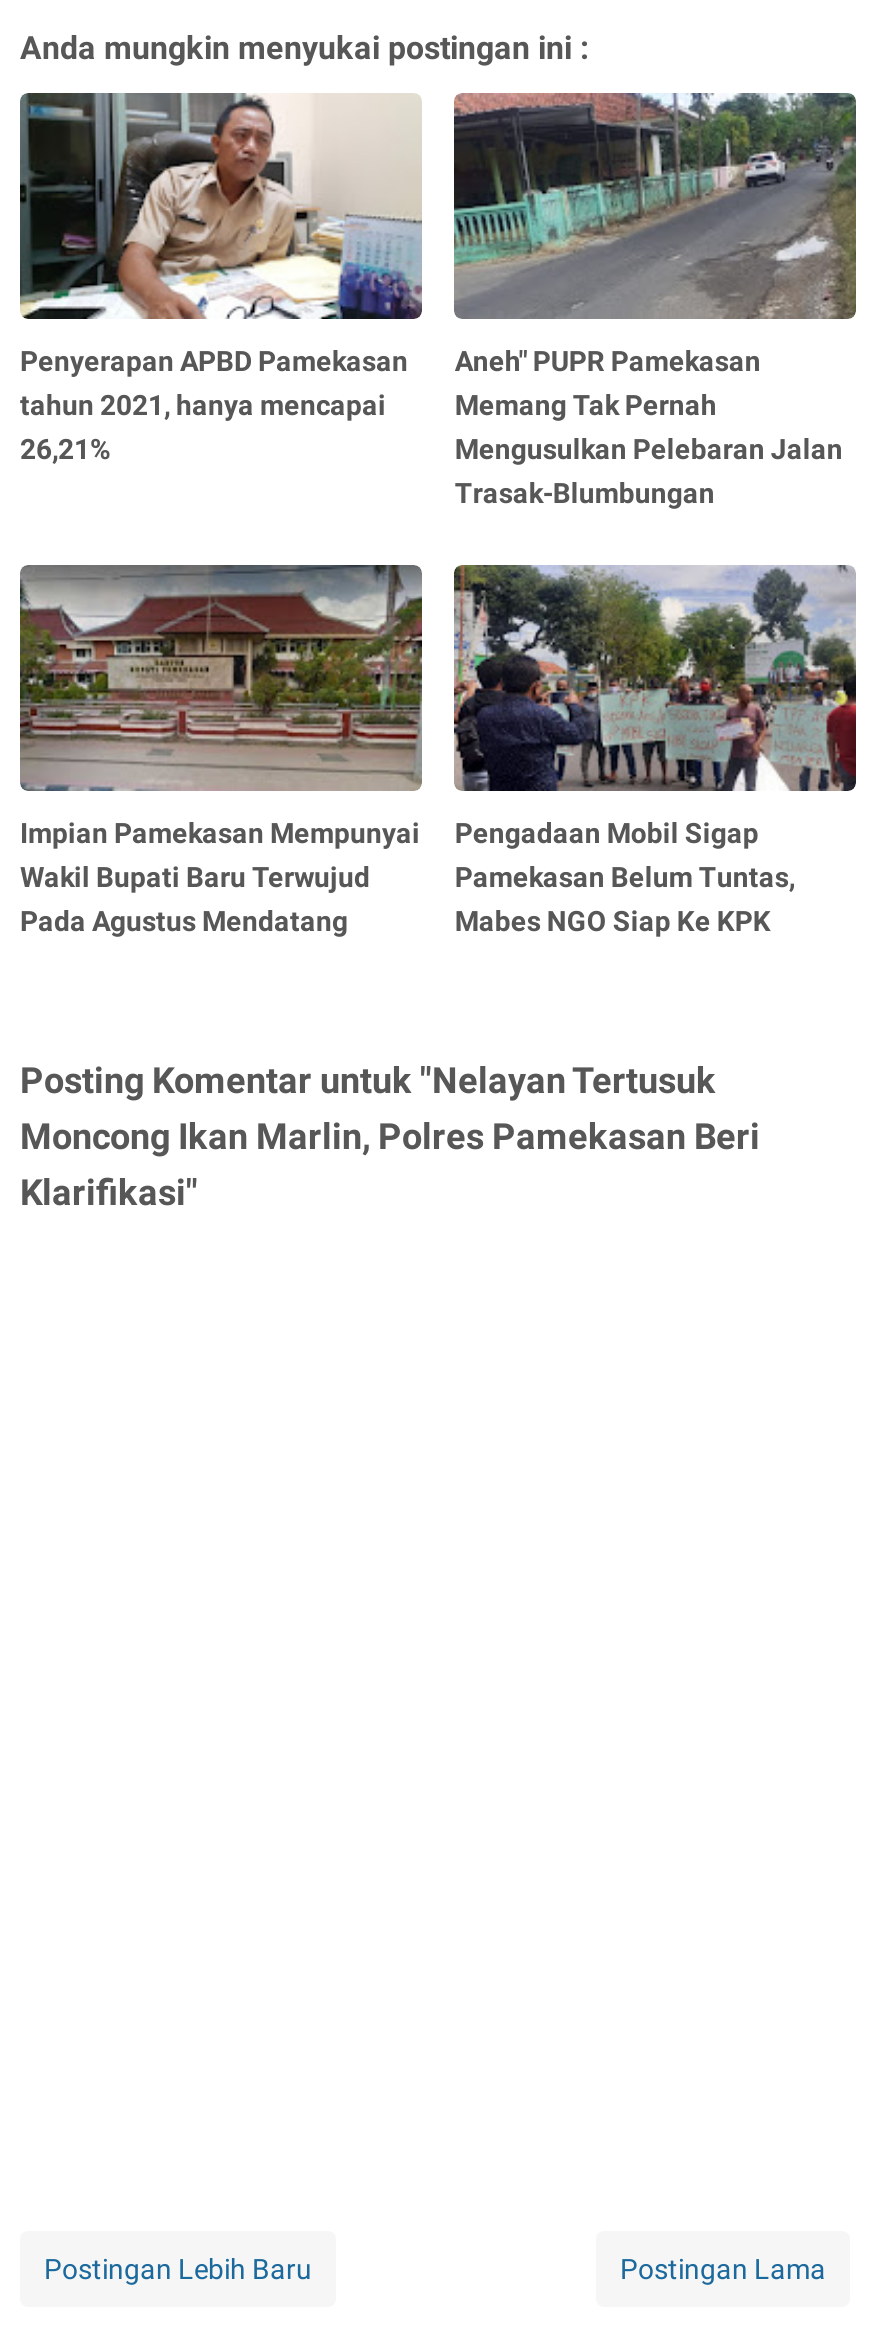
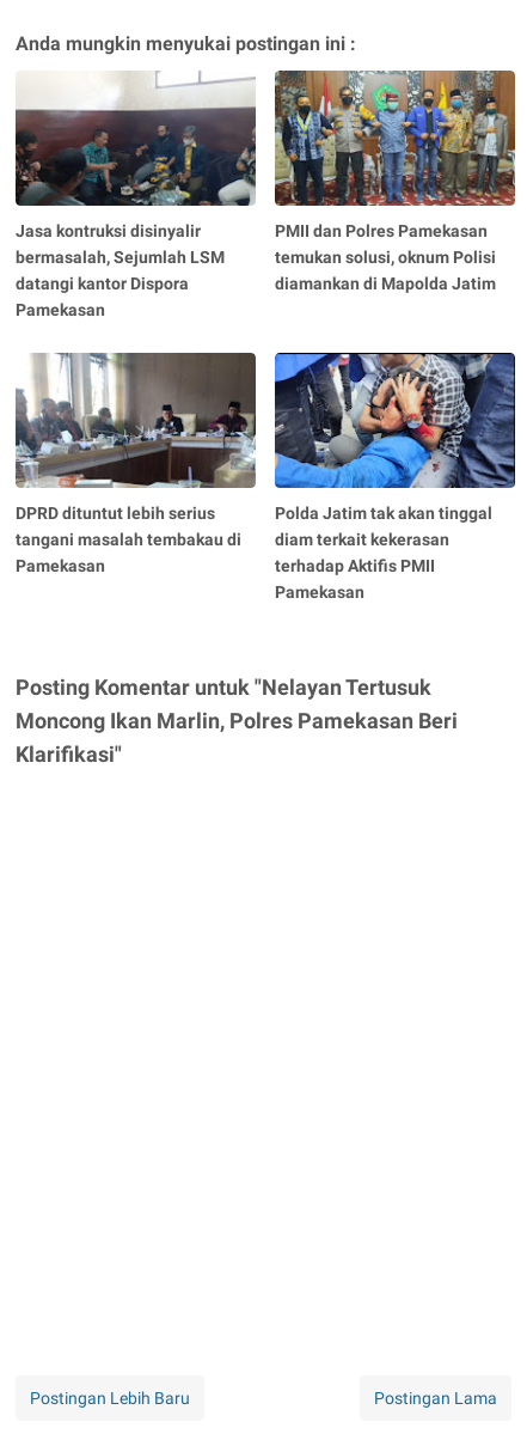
- [image]
- Penyerapan APBD Pamekasan
- tahun 2021, hanya mencapai
- 26,21%
+ [image]
+ Jasa kontruksi disinyalir
+ bermasalah, Sejumlah LSM
+ datangi kantor Dispora
+ Pamekasan

- [image]
- Aneh" PUPR Pamekasan
- Memang Tak Pernah
- Mengusulkan Pelebaran Jalan
- Trasak-Blumbungan
+ [image]
+ PMII dan Polres Pamekasan
+ temukan solusi, oknum Polisi
+ diamankan di Mapolda Jatim

- [image]
- Impian Pamekasan Mempunyai
- Wakil Bupati Baru Terwujud
- Pada Agustus Mendatang
+ [image]
+ DPRD dituntut lebih serius
+ tangani masalah tembakau di
+ Pamekasan

- [image]
- Pengadaan Mobil Sigap
- Pamekasan Belum Tuntas,
- Mabes NGO Siap Ke KPK
+ [image]
+ Polda Jatim tak akan tinggal
+ diam terkait kekerasan
+ terhadap Aktifis PMII
+ Pamekasan
